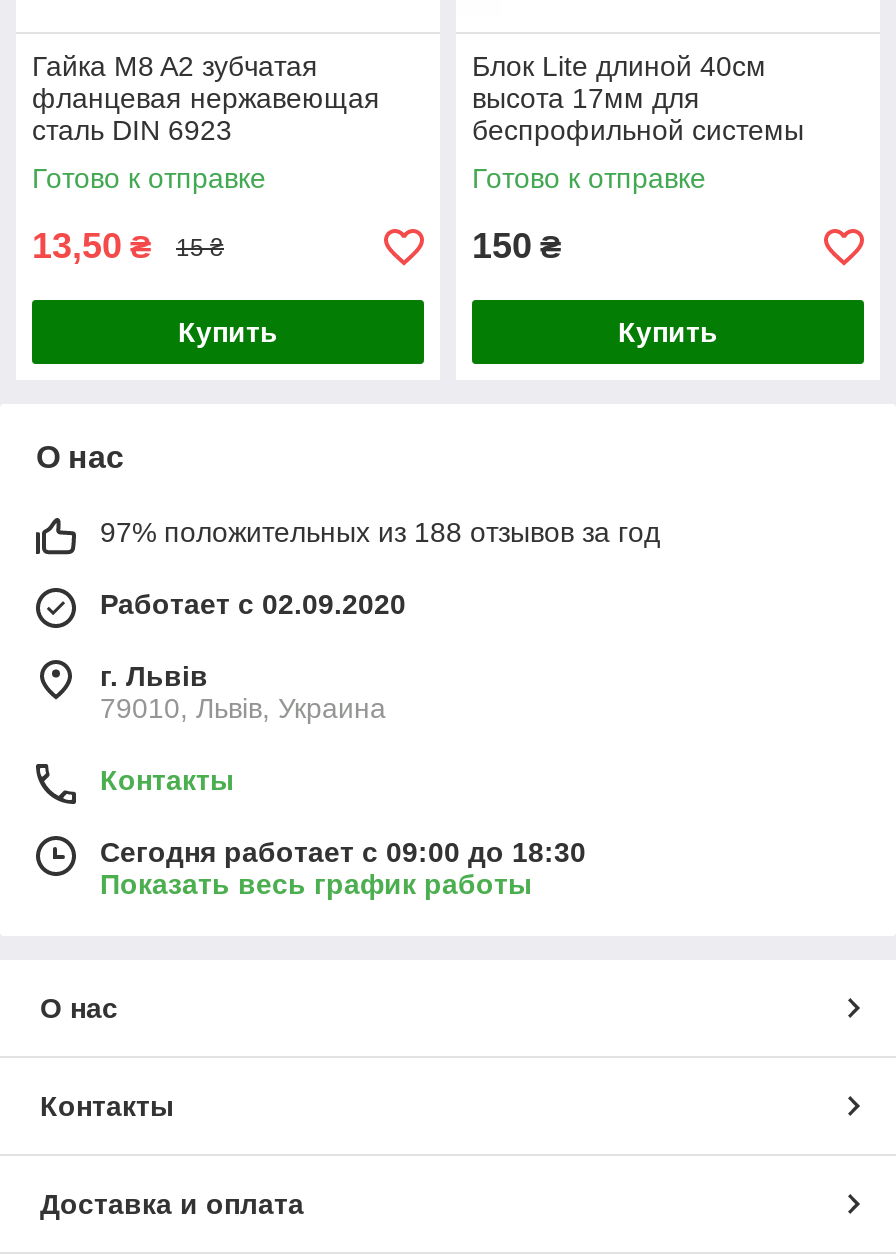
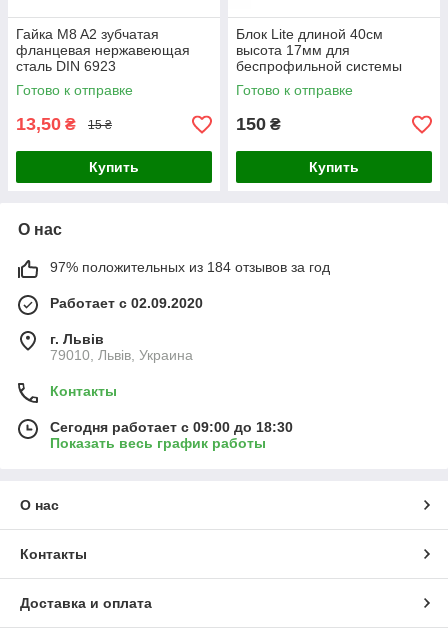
- 97% положительных из 188 отзывов за год
+ 97% положительных из 184 отзывов за год
